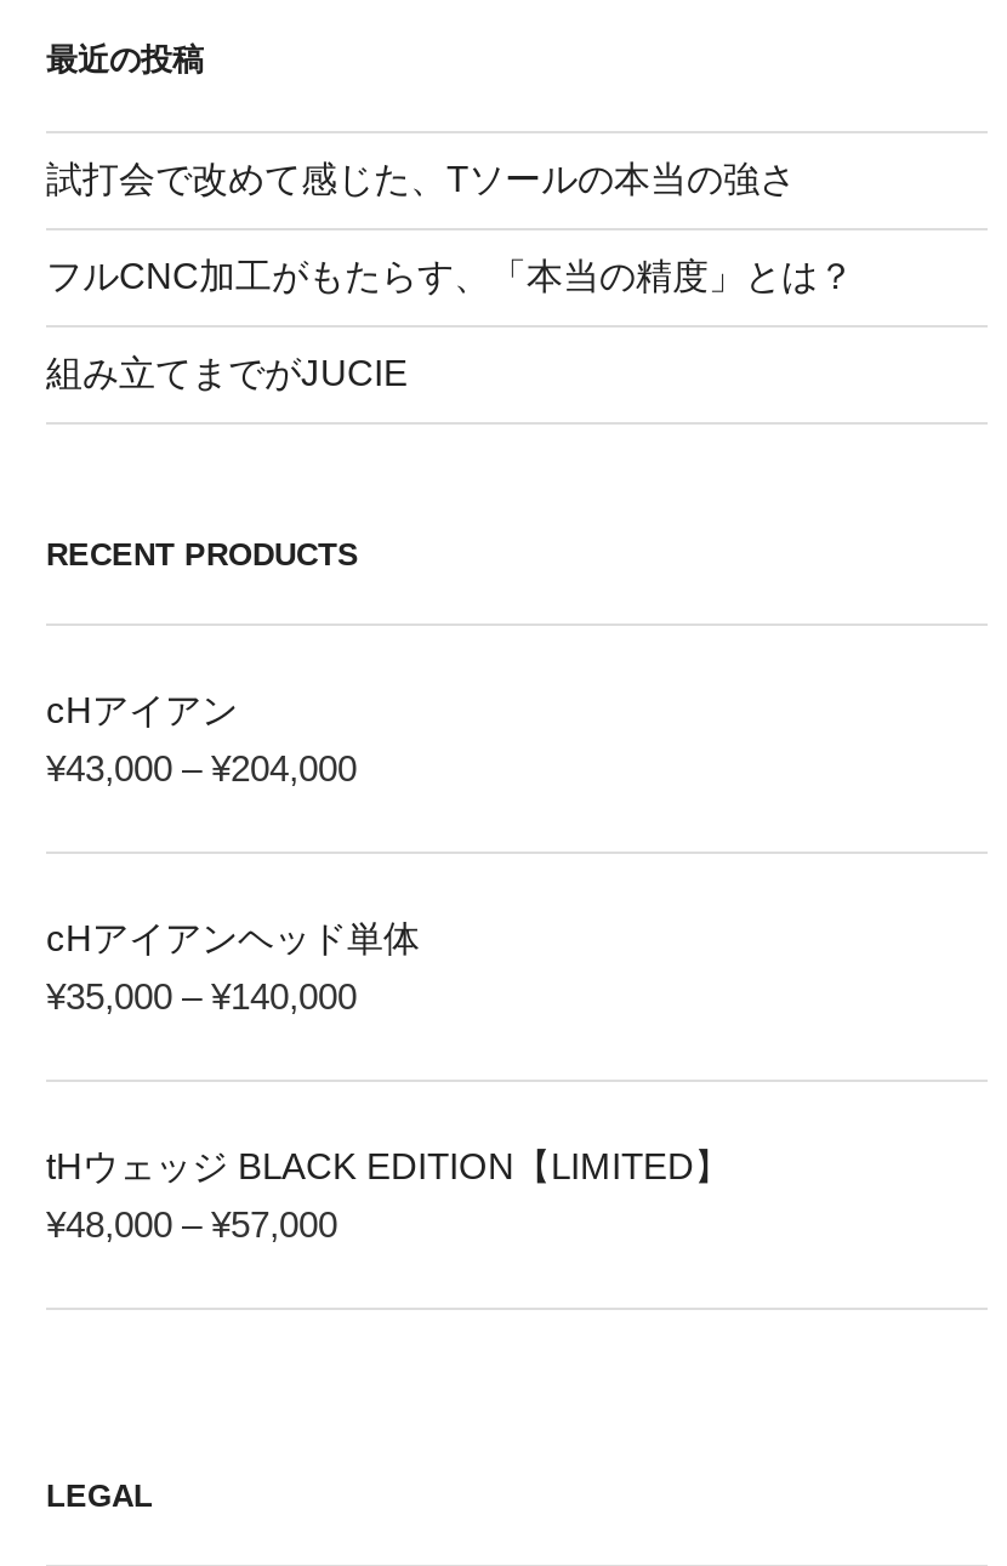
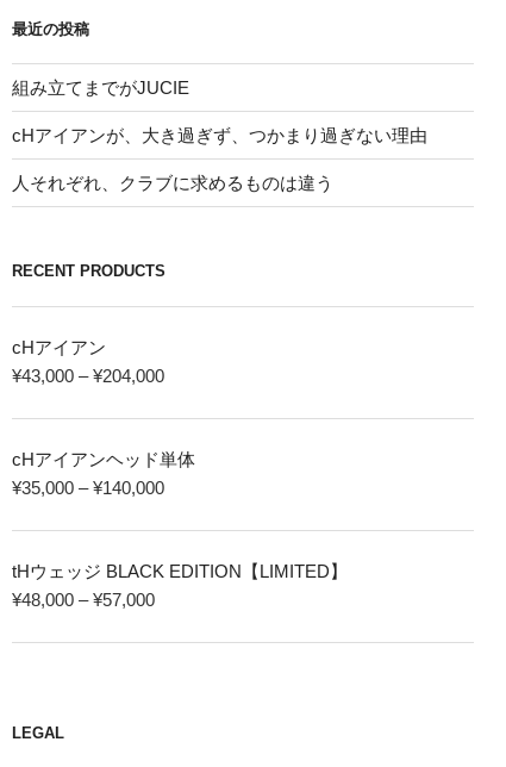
- 試打会で改めて感じた、Tソールの本当の強さ
- フルCNC加工がもたらす、「本当の精度」とは？

moved up: 組み立てまでがJUCIE

+ cHアイアンが、大き過ぎず、つかまり過ぎない理由
+ 人それぞれ、クラブに求めるものは違う
